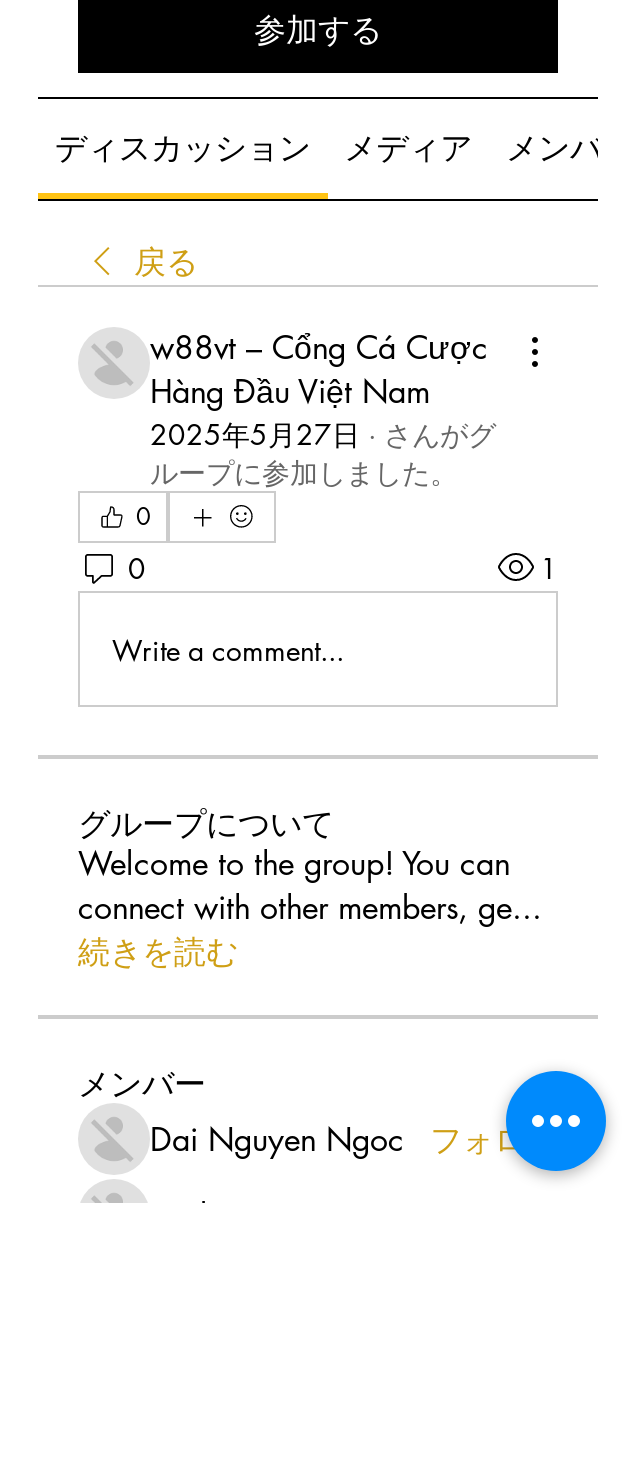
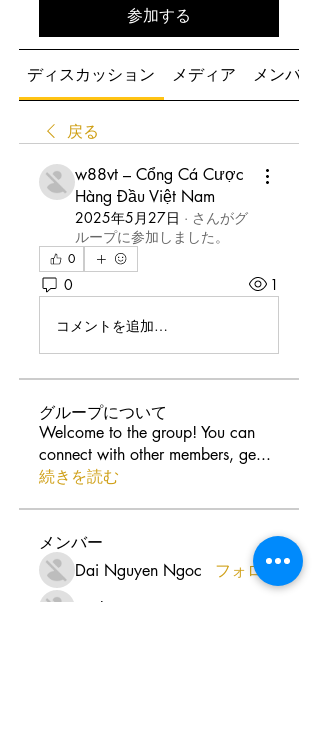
- Write a comment...
+ コメントを追加…
